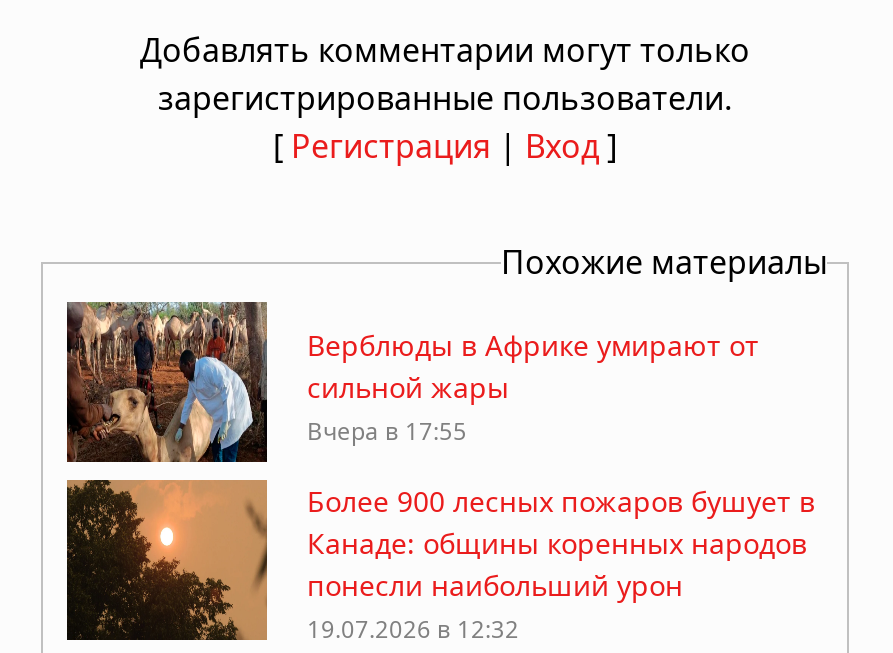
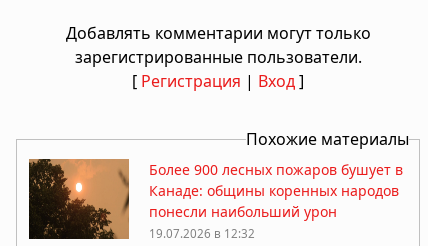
- [image]
- Верблюды в Африке умирают от
- сильной жары
- Вчера в 17:55
